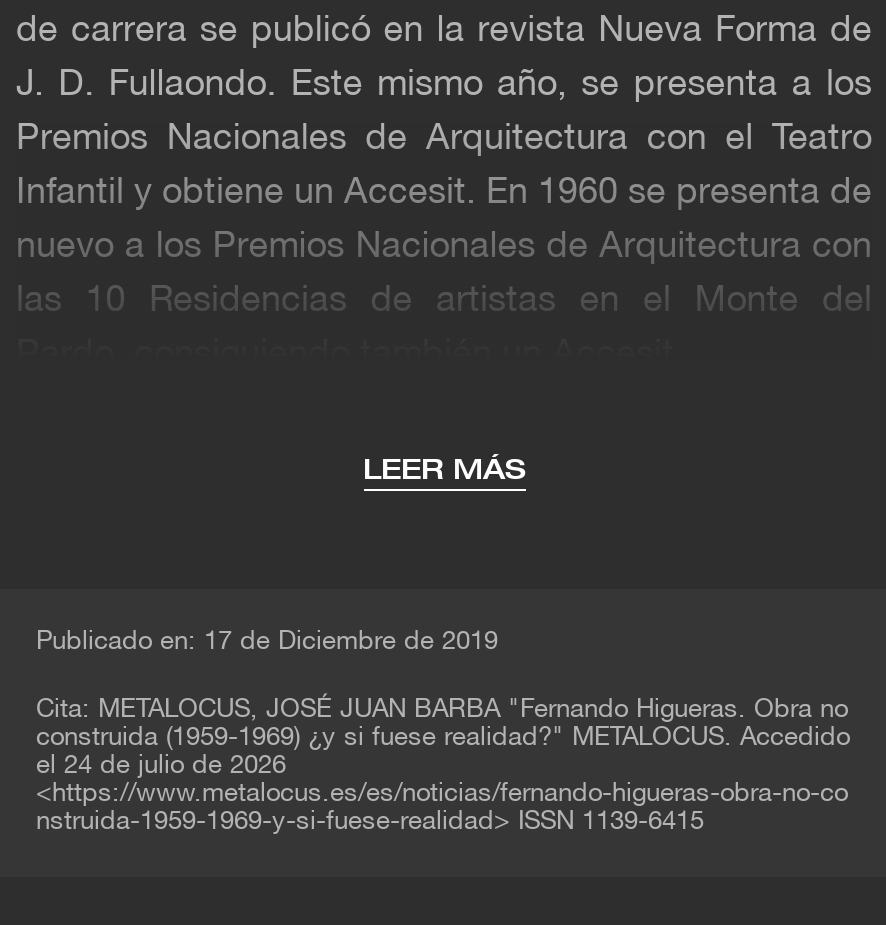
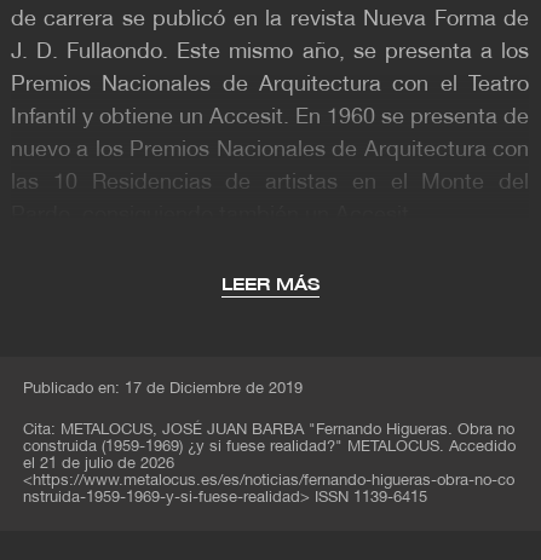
- el 24 de julio de 2026
+ el 21 de julio de 2026
